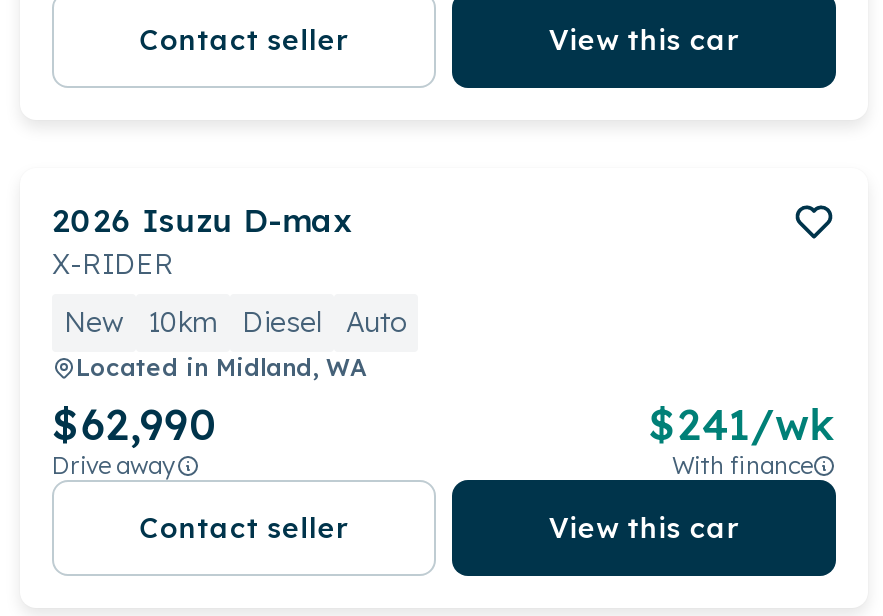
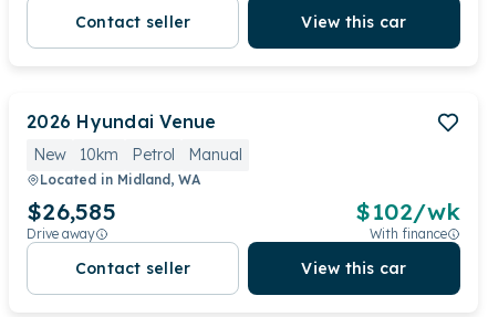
- 2026 Isuzu D-max
- X-RIDER
+ 2026 Hyundai Venue

- Diesel
- Auto
+ Petrol
+ Manual

- $62,990
+ $26,585

- $241/wk
+ $102/wk
